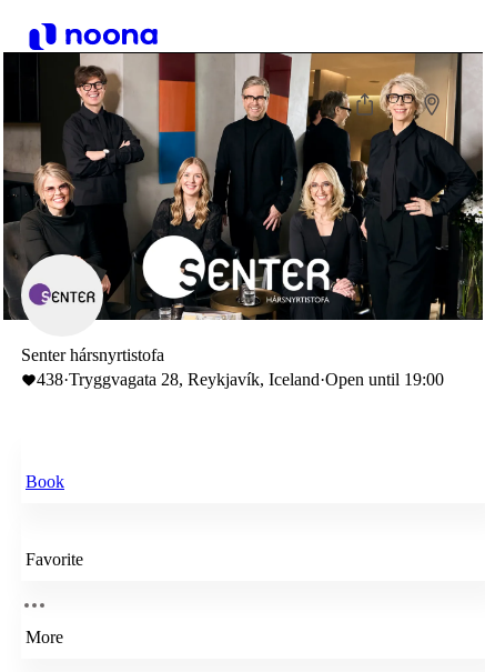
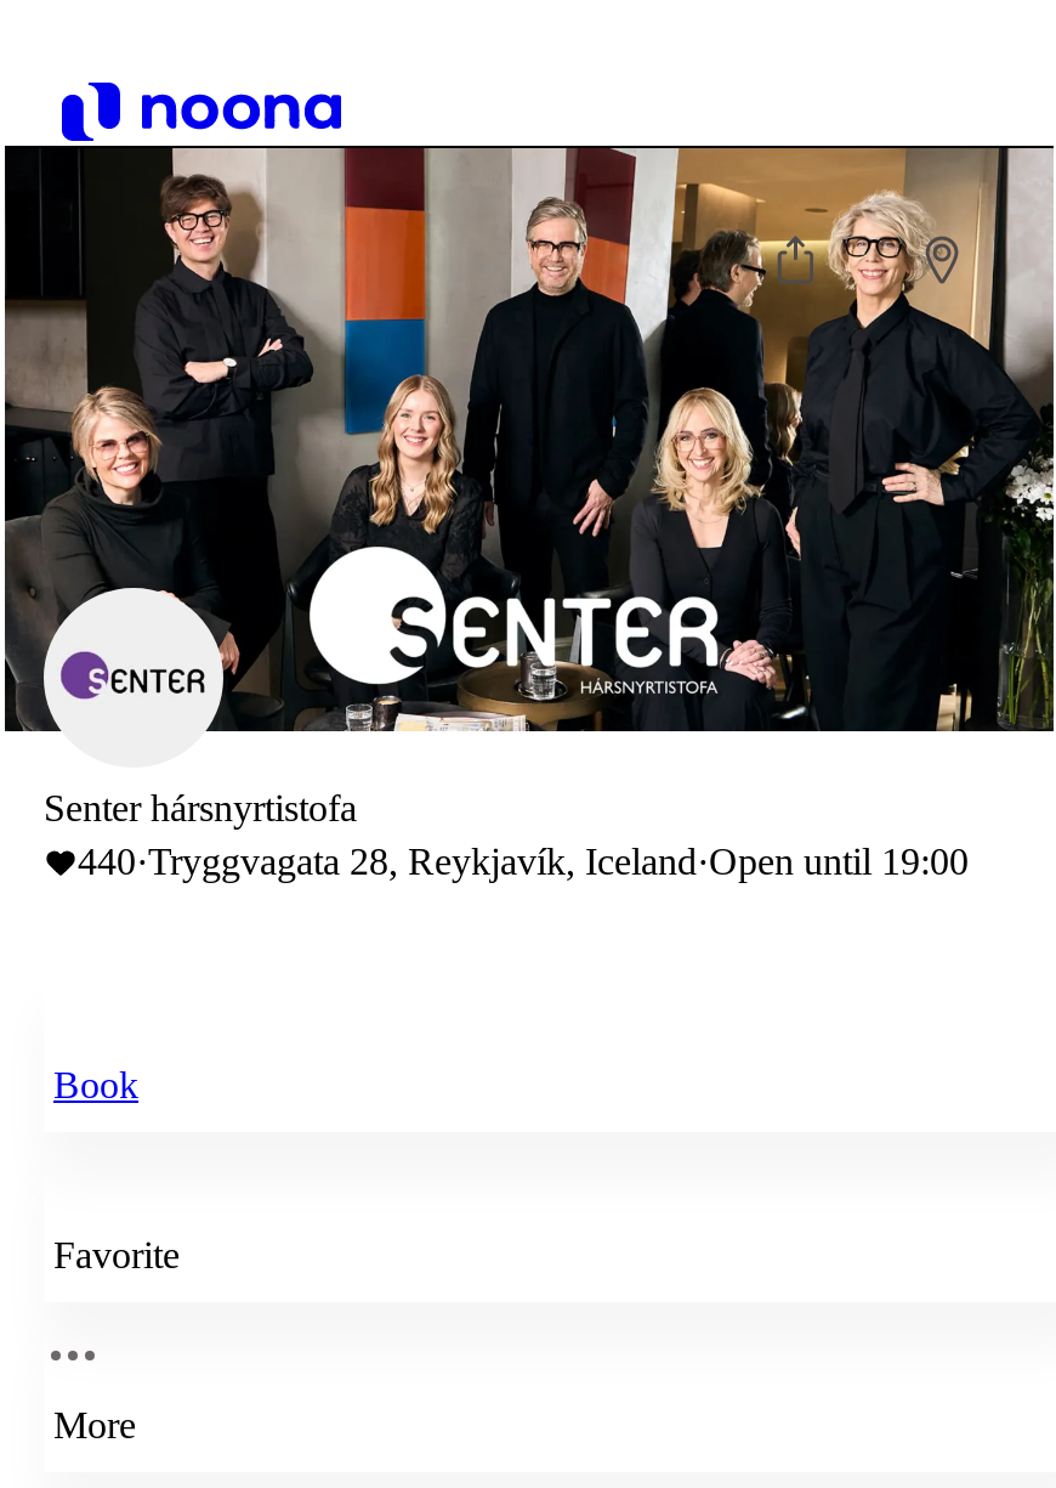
- 438·Tryggvagata 28, Reykjavík, Iceland·Open until 19:00
+ 440·Tryggvagata 28, Reykjavík, Iceland·Open until 19:00
